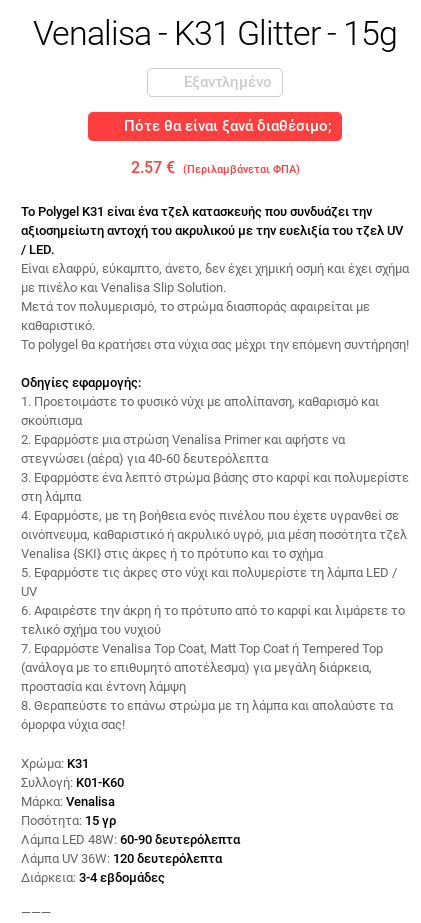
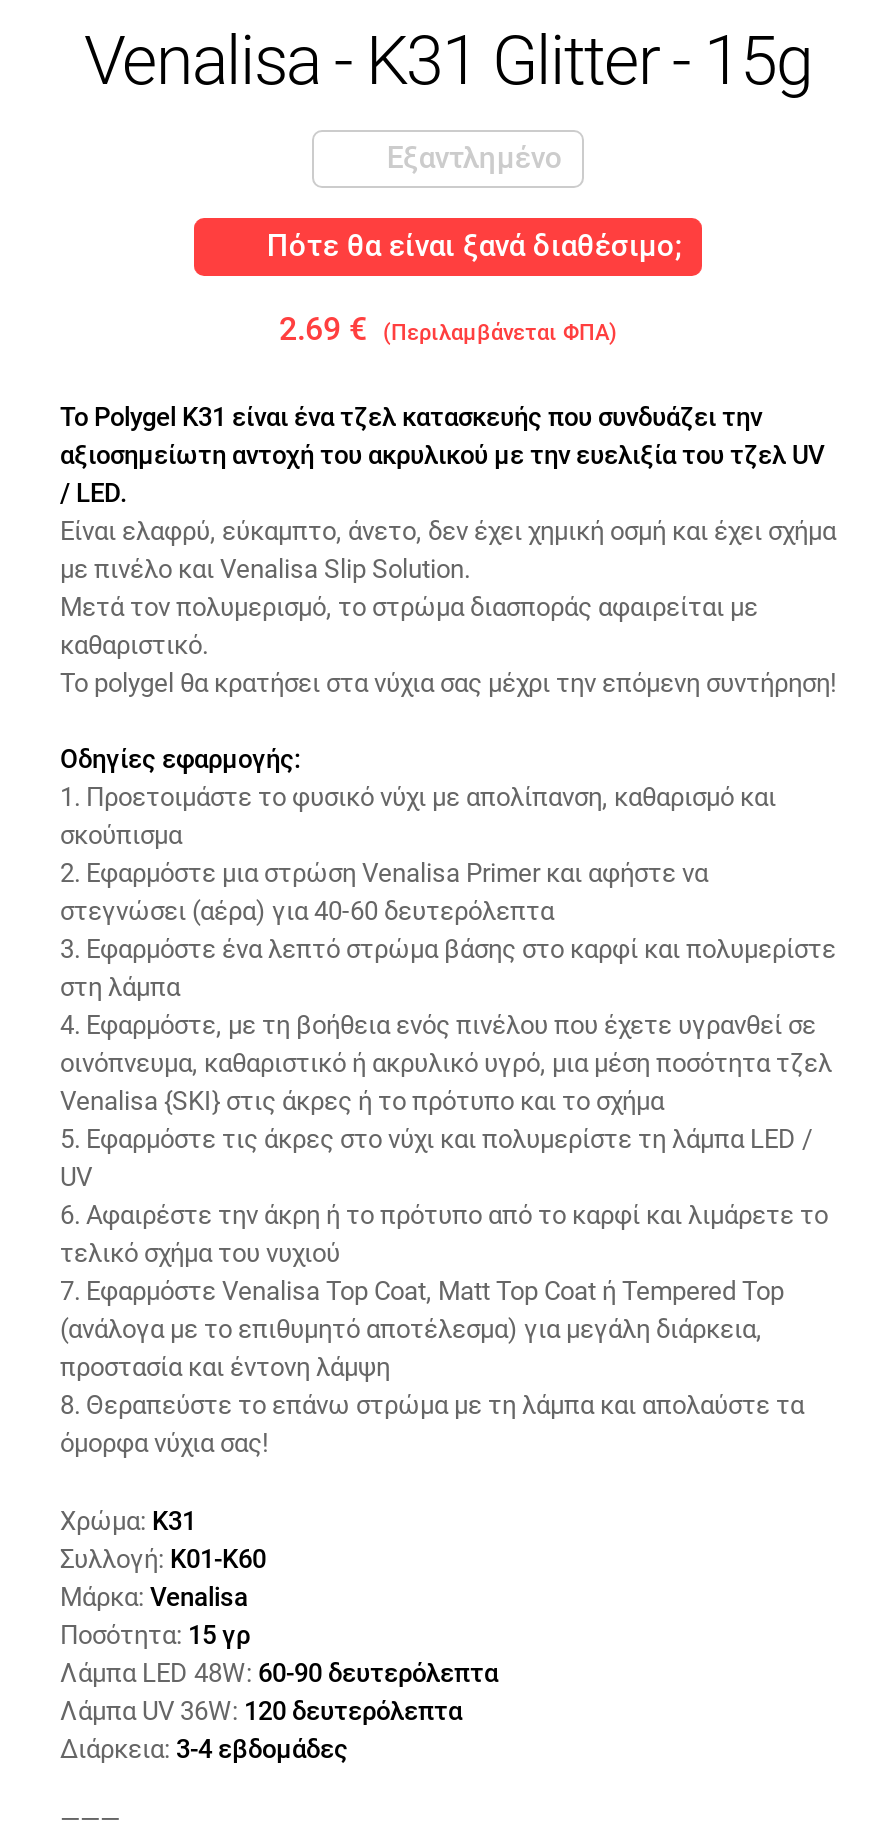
- 2.57 €(Περιλαμβάνεται ΦΠΑ)
+ 2.69 €(Περιλαμβάνεται ΦΠΑ)
